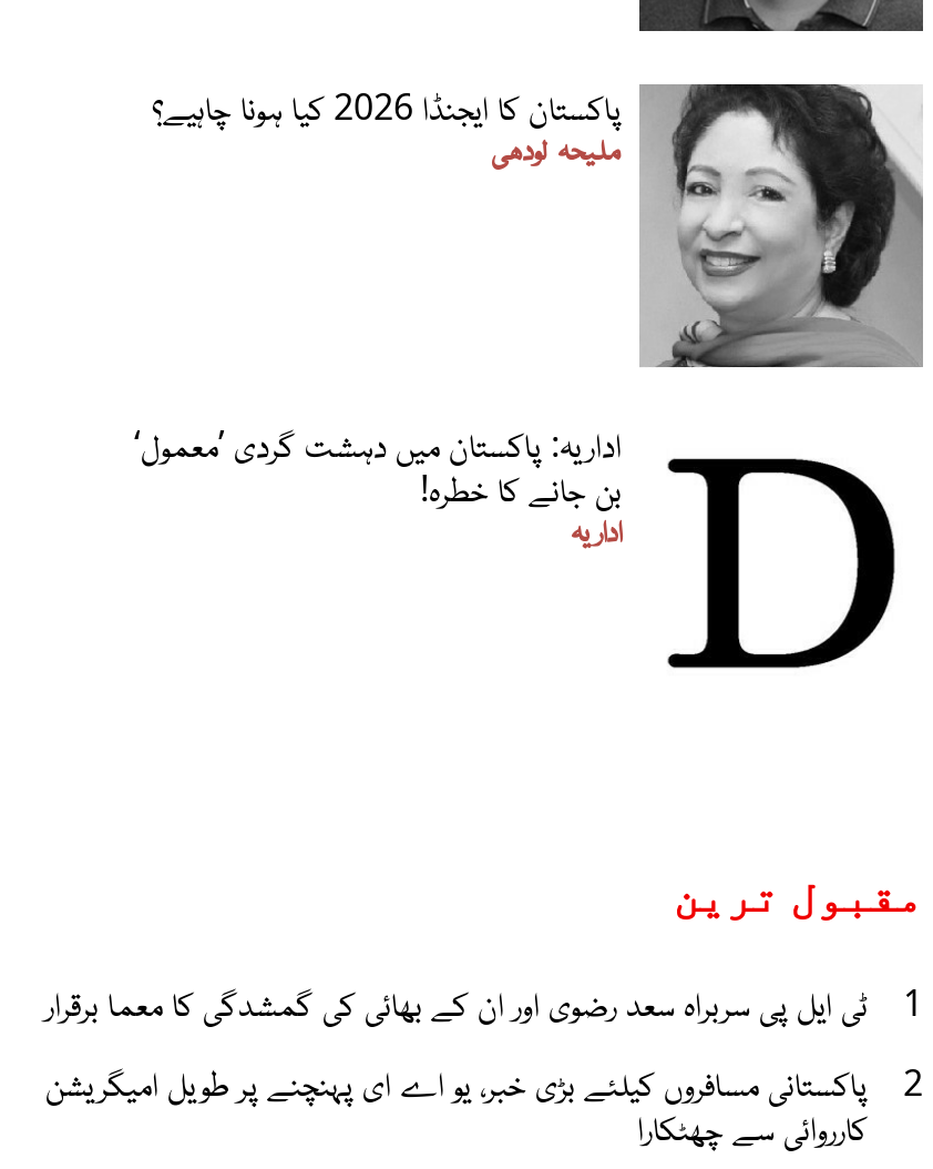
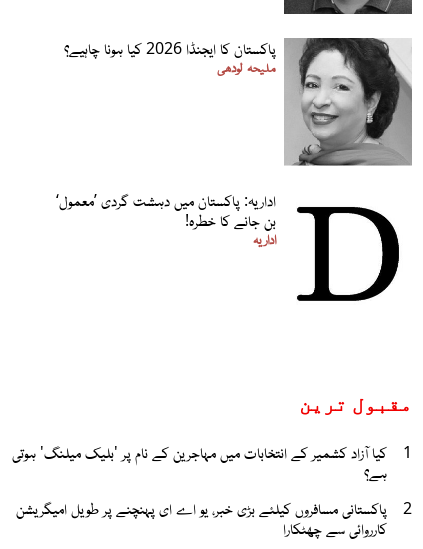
- ٹی ایل پی سربراہ سعد رضوی اور ان کے بھائی کی گمشدگی کا معما برقرار
+ کیا آزاد کشمیر کے انتخابات میں مہاجرین کے نام پر 'بلیک میلنگ' ہوتی
+ ہے؟
